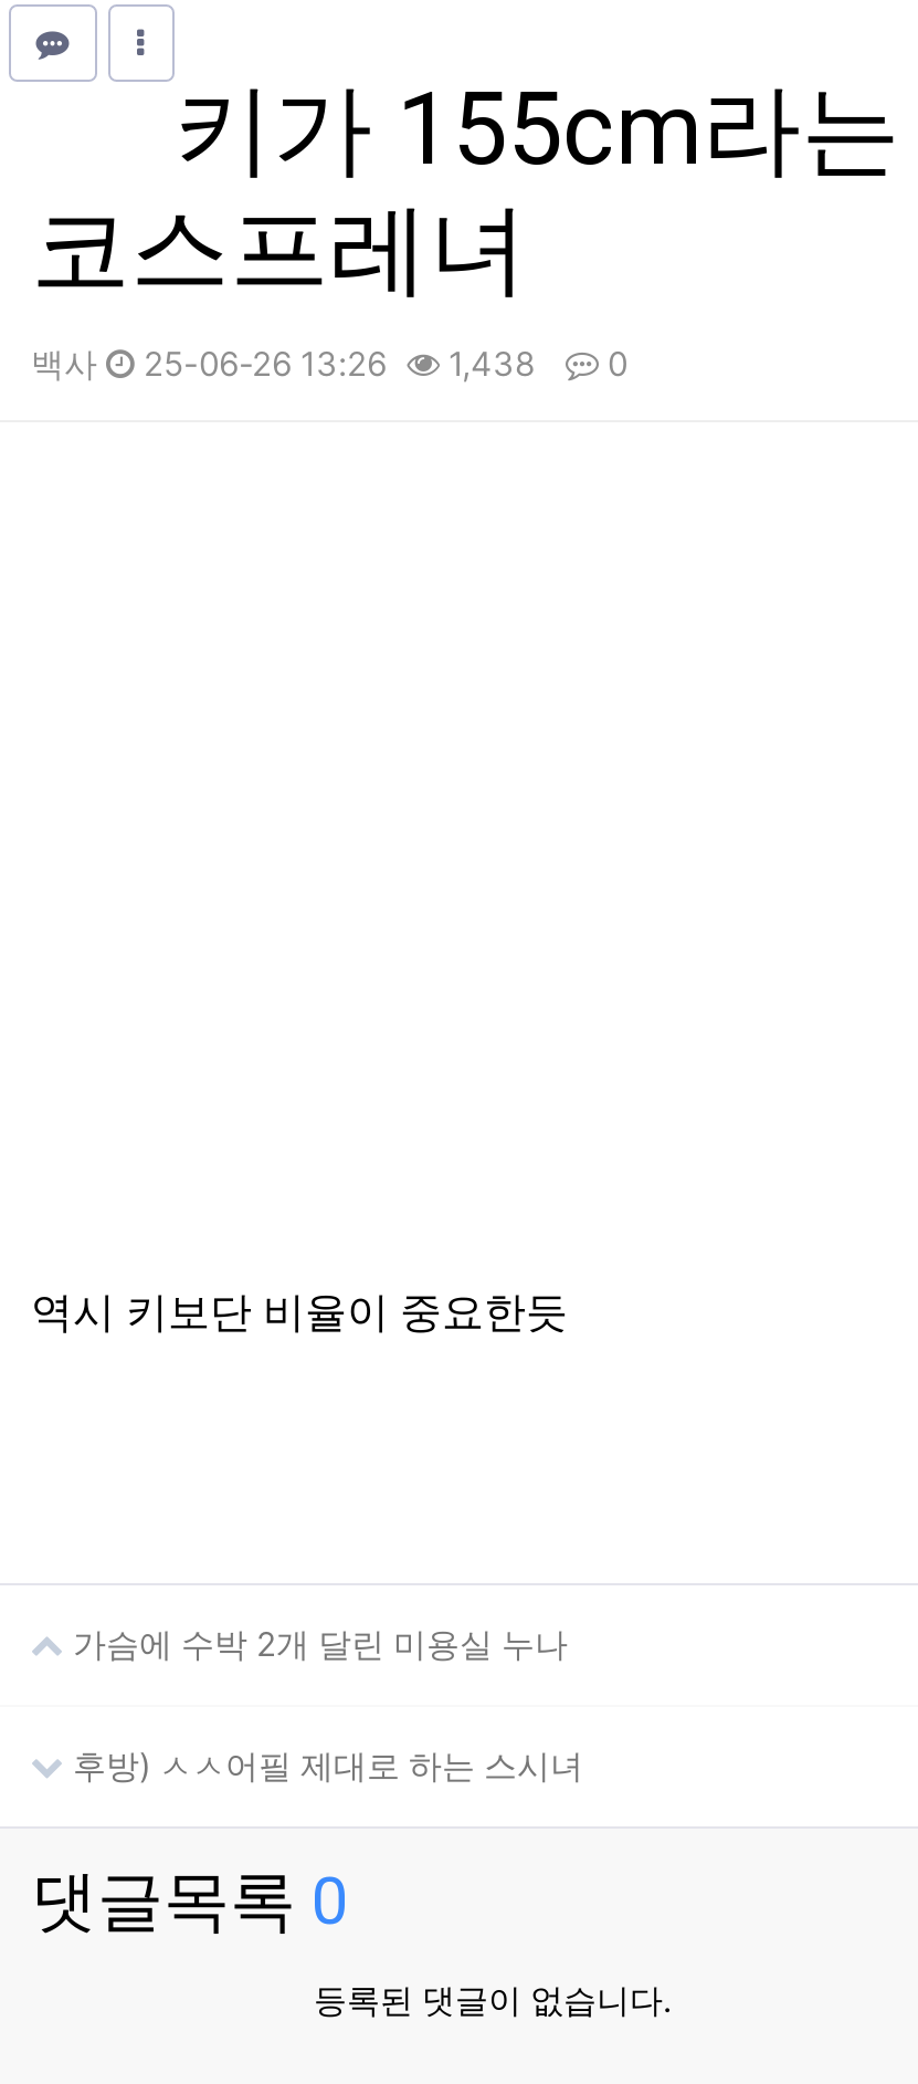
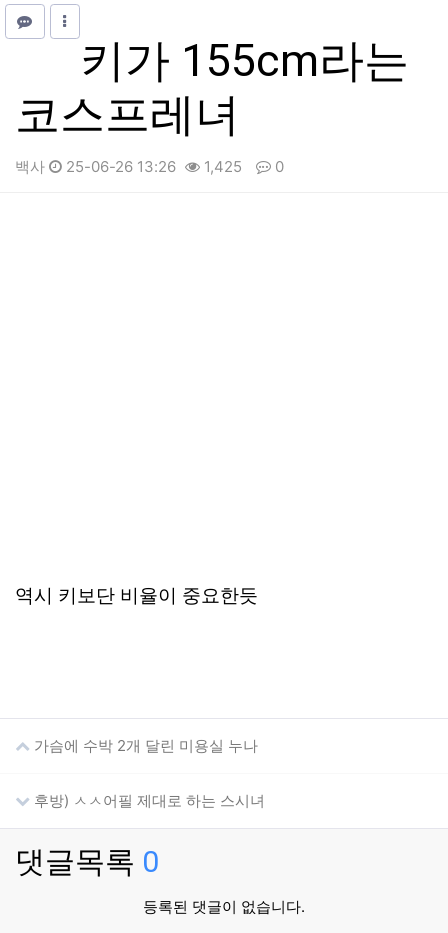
- 백사 25-06-26 13:26 1,438 0
+ 백사 25-06-26 13:26 1,425 0
